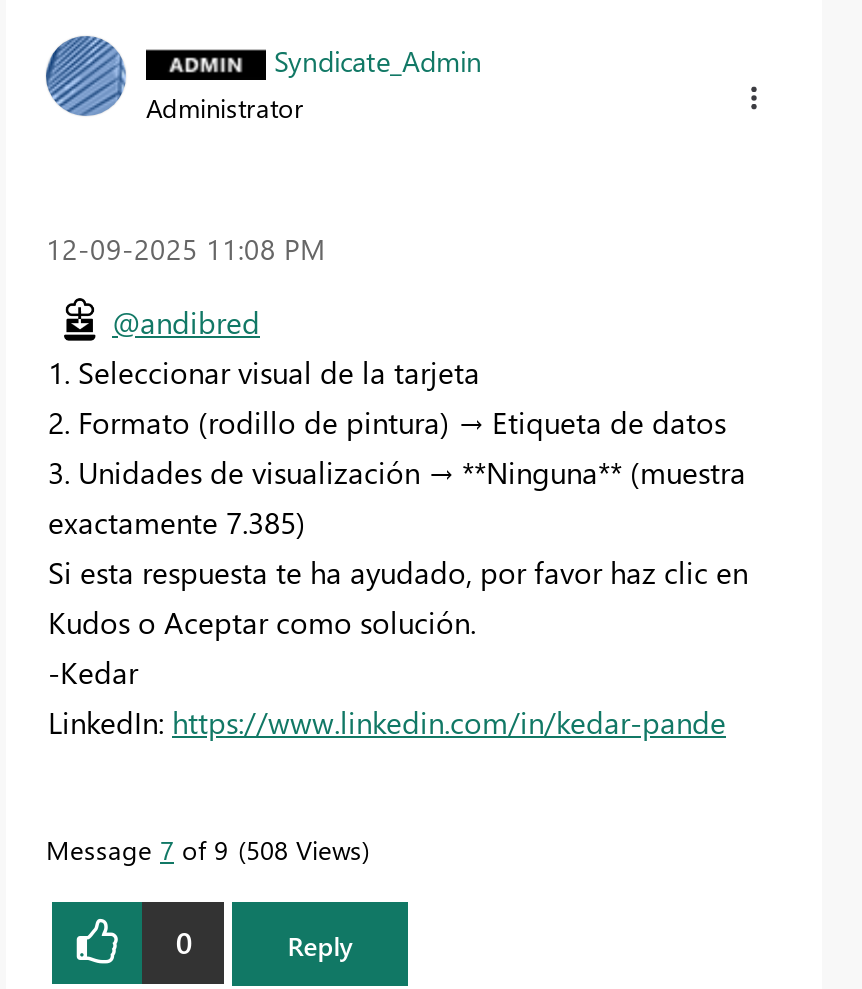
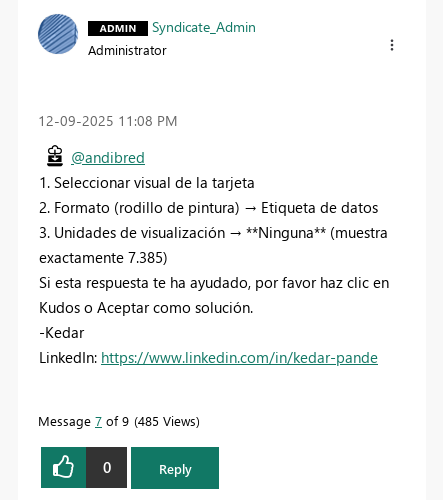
- Message 7 of 9 508 Views
+ Message 7 of 9 485 Views
